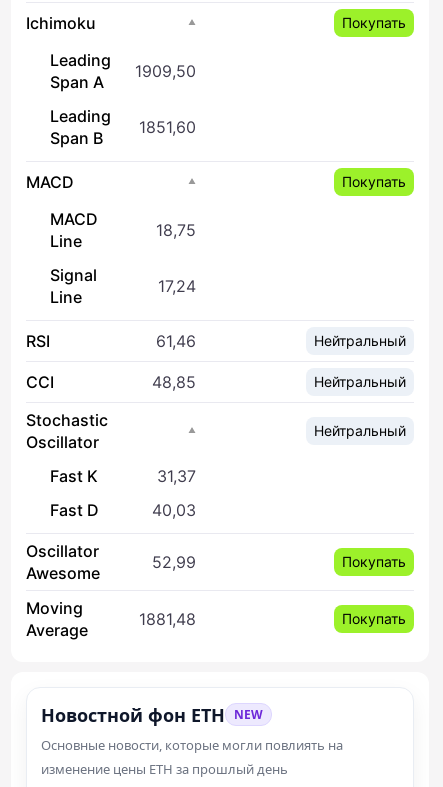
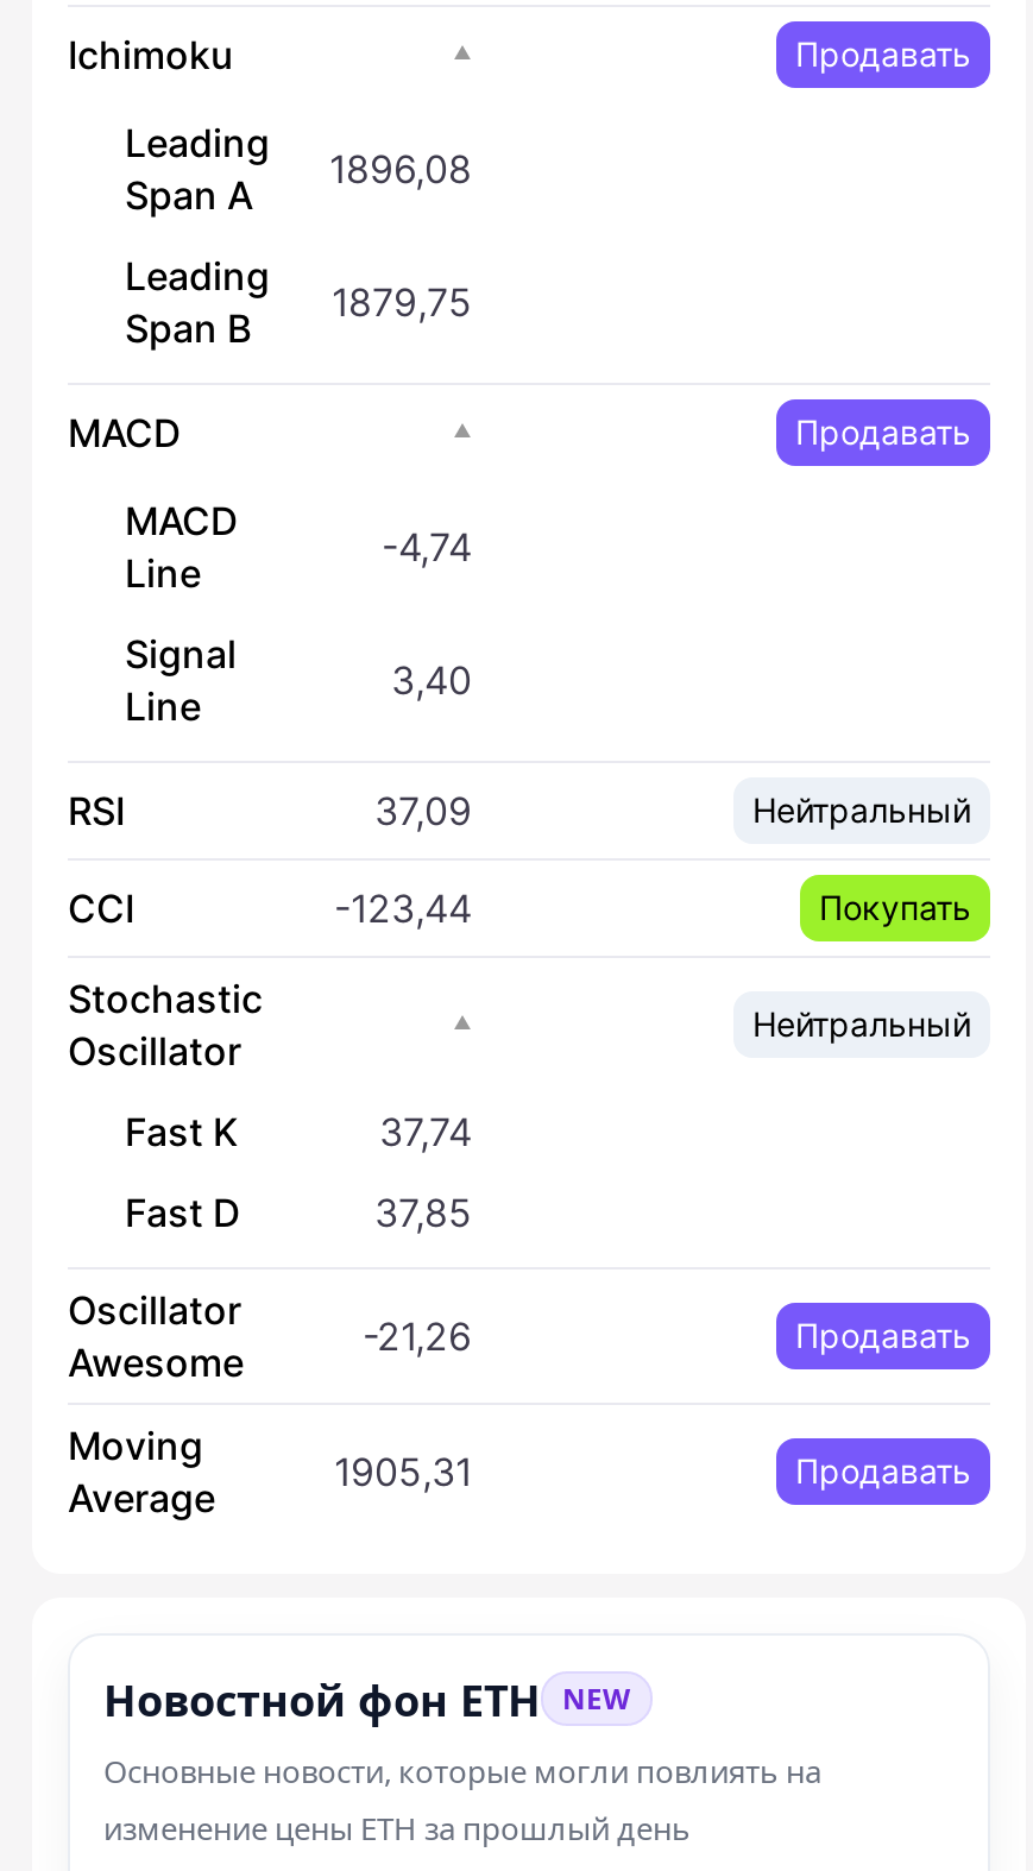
- Покупать
+ Продавать

- 1909,50
+ 1896,08

- 1851,60
+ 1879,75

- Покупать
+ Продавать

- 18,75
+ -4,74

- 17,24
+ 3,40

- 61,46
+ 37,09

- 48,85
- Нейтральный
+ -123,44
+ Покупать

- 31,37
+ 37,74

- 40,03
+ 37,85

- 52,99
- Покупать
+ -21,26
+ Продавать

- 1881,48
- Покупать
+ 1905,31
+ Продавать
